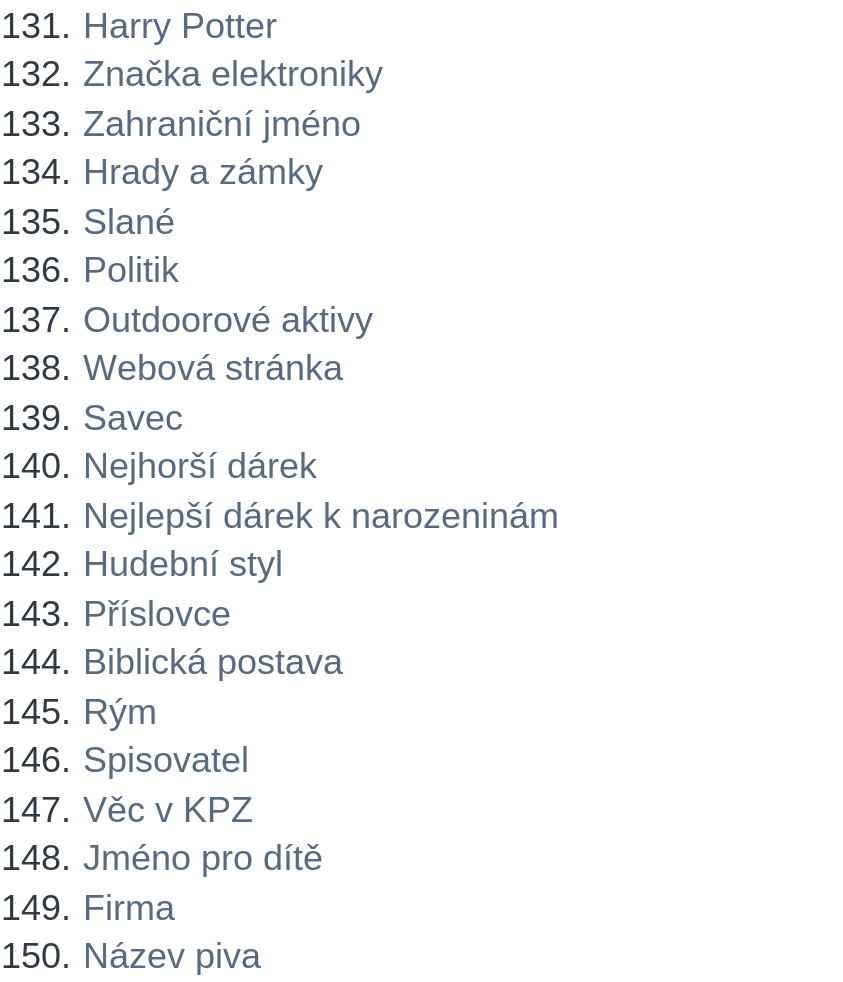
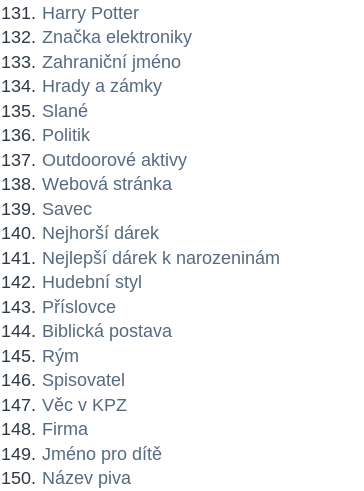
moved down: Jméno pro dítě

moved up: Firma
